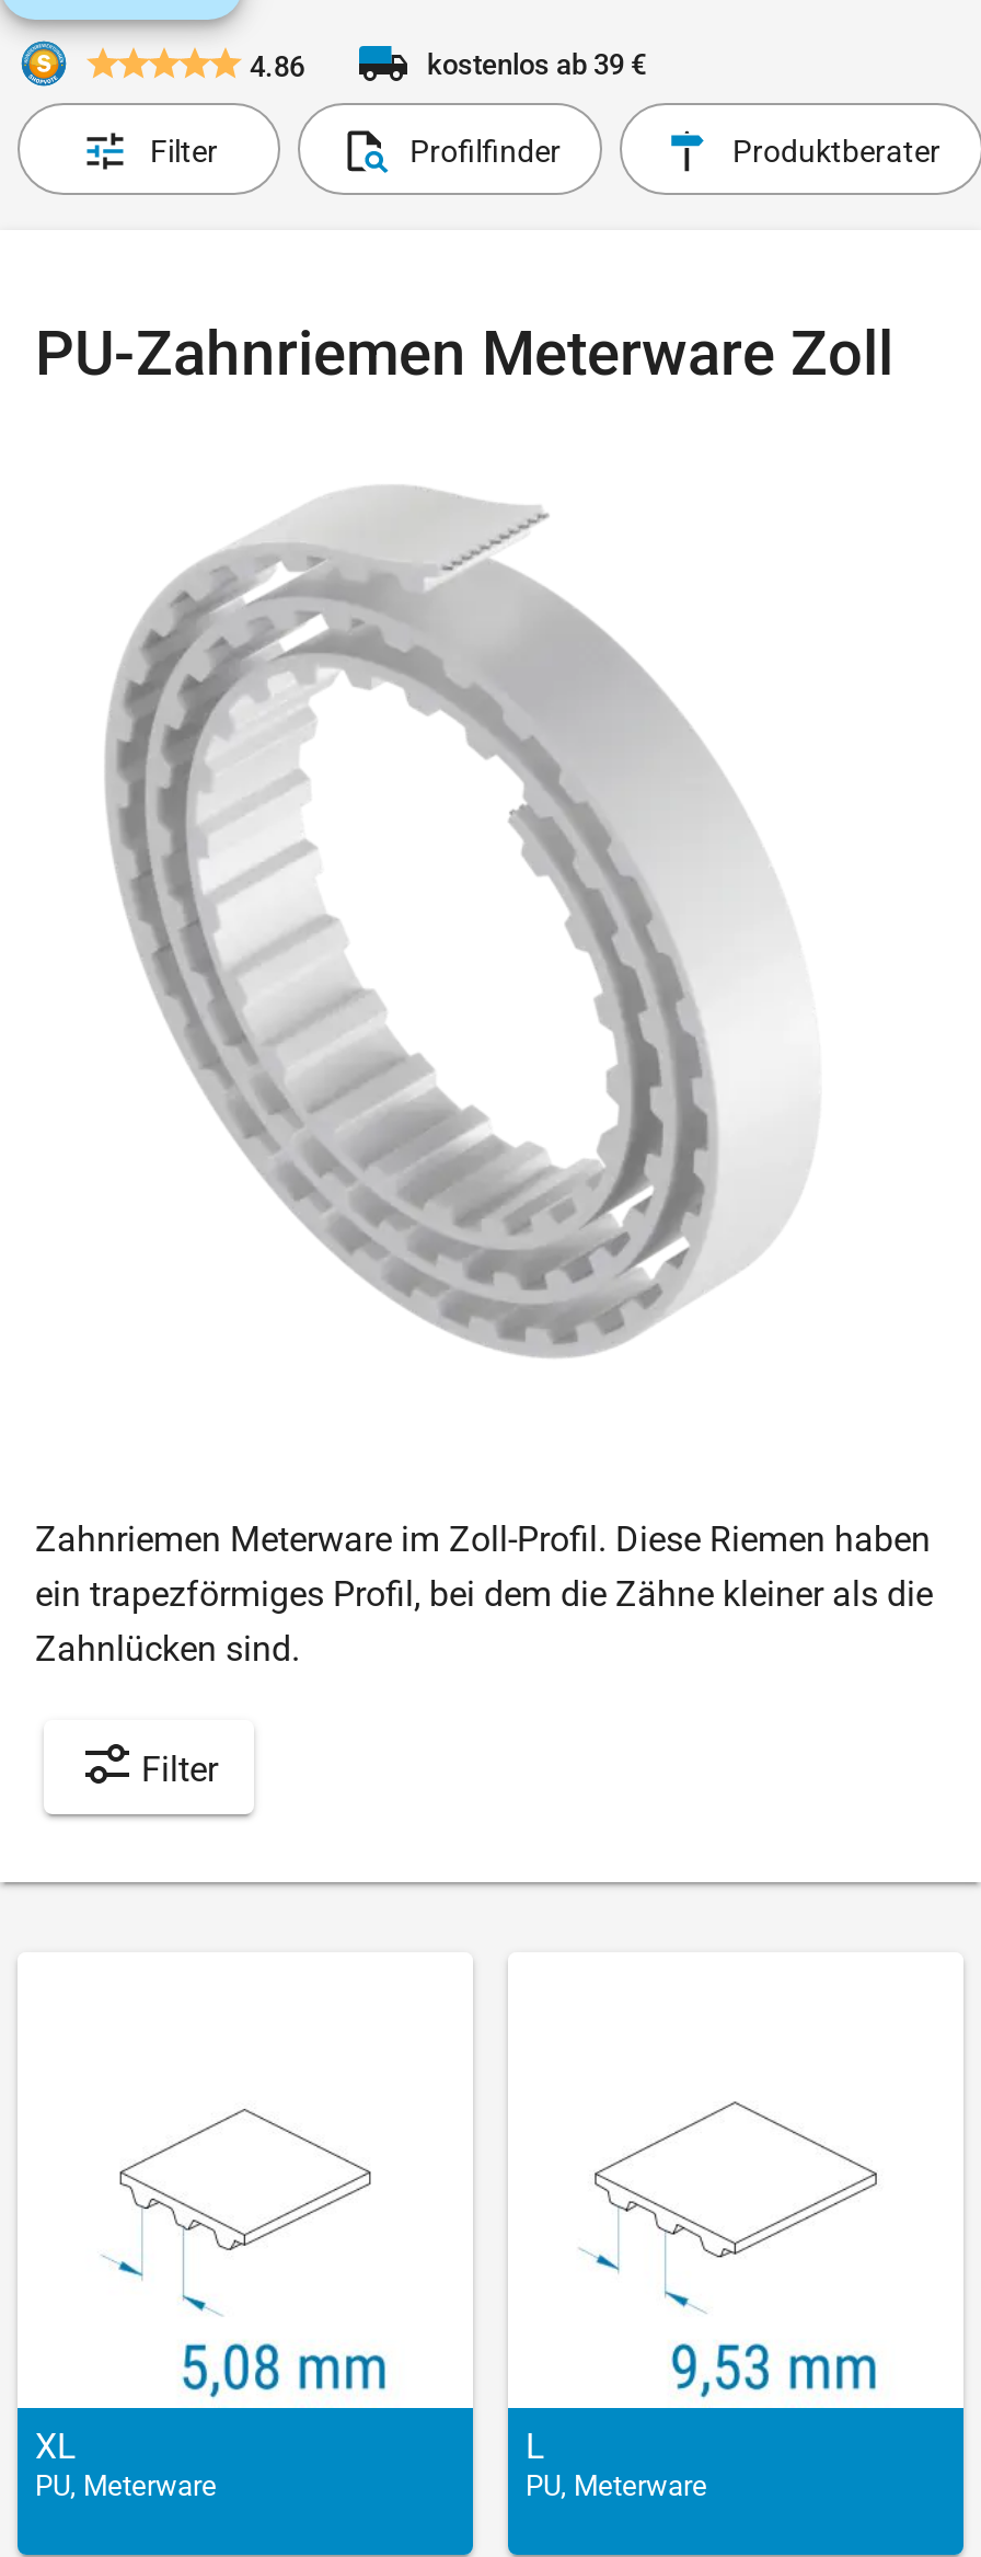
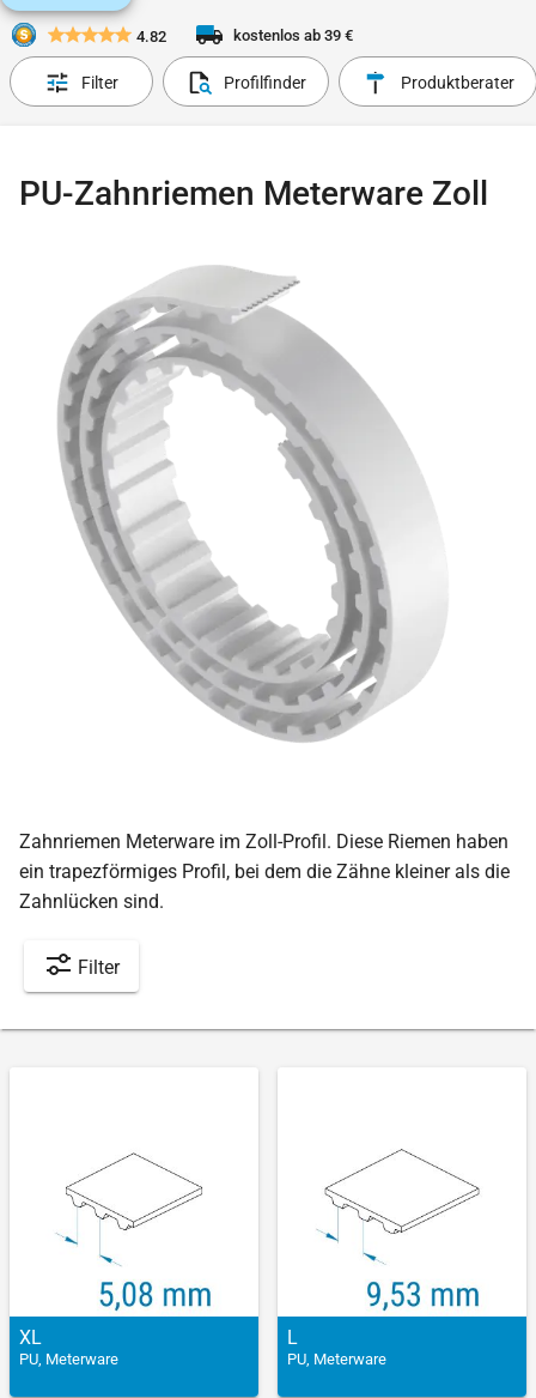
- 4.86
+ 4.82
